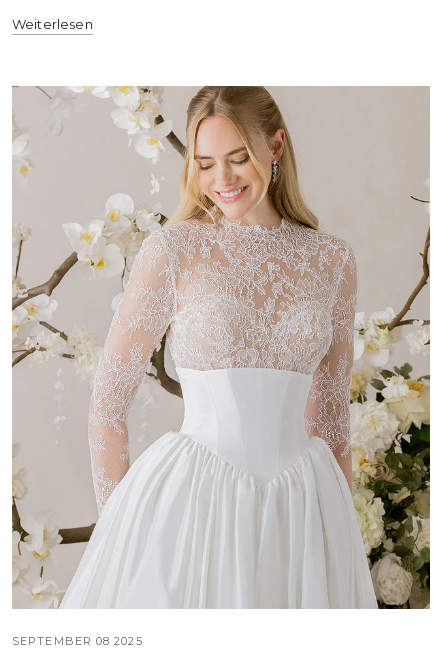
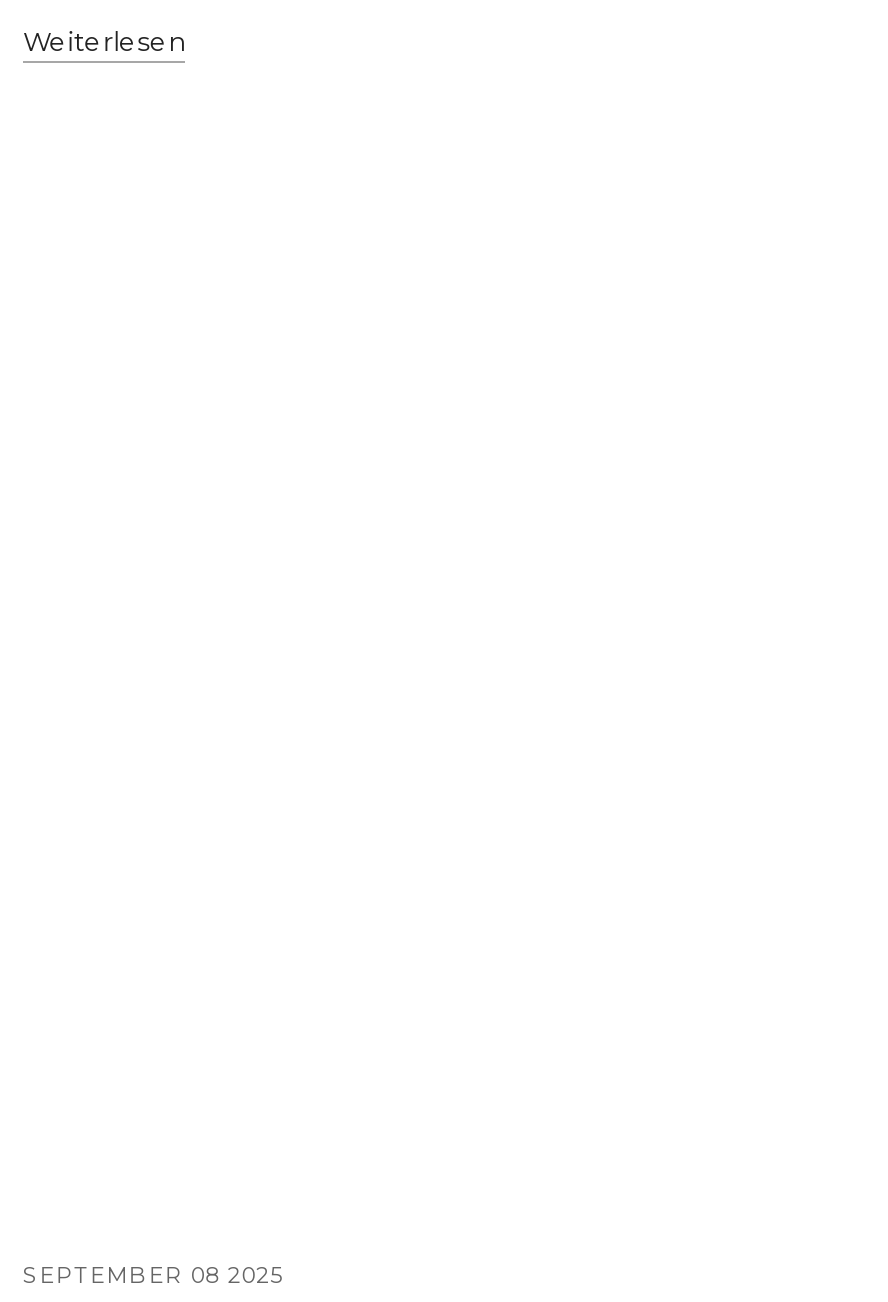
- [image]
